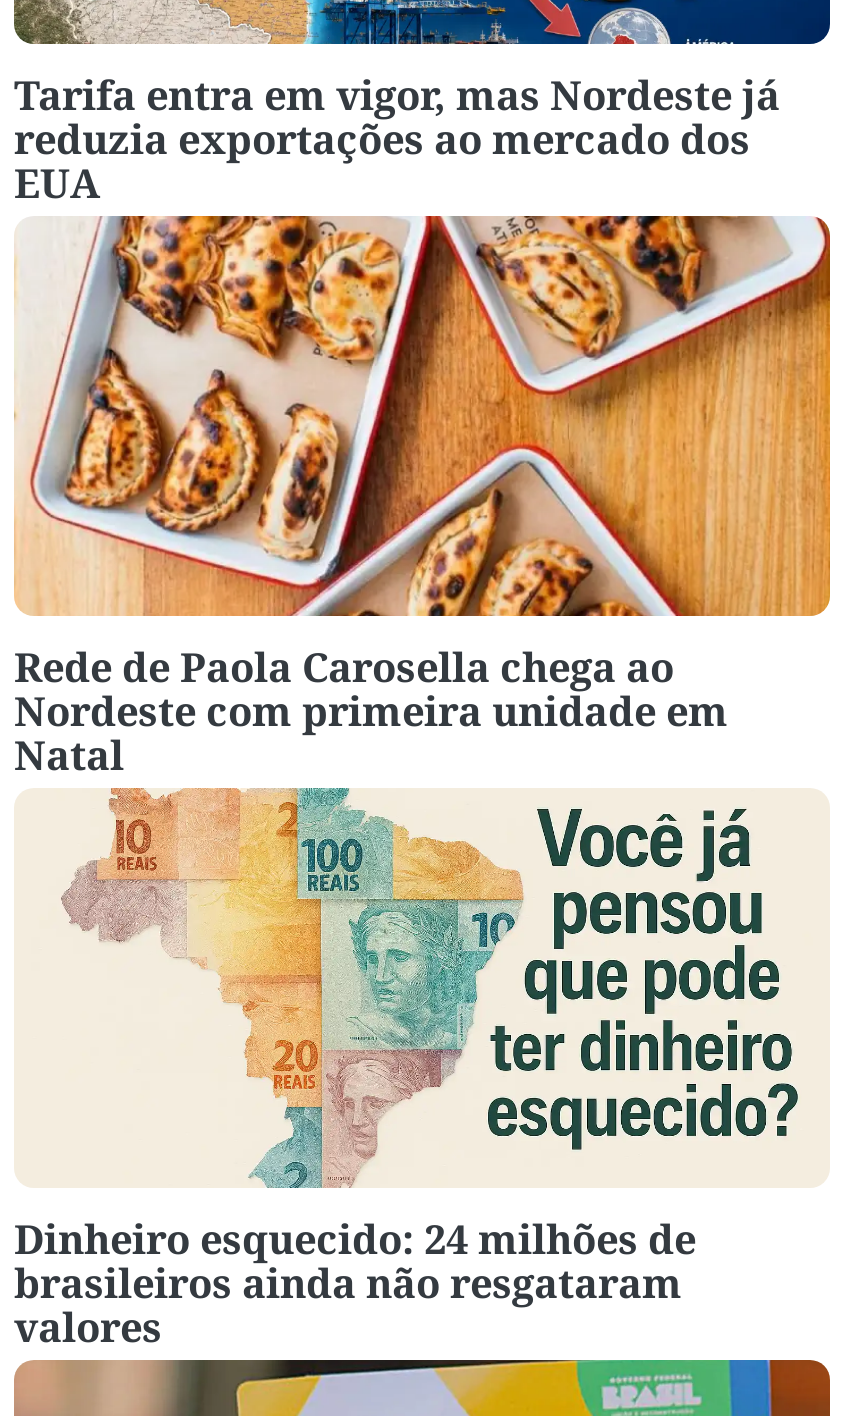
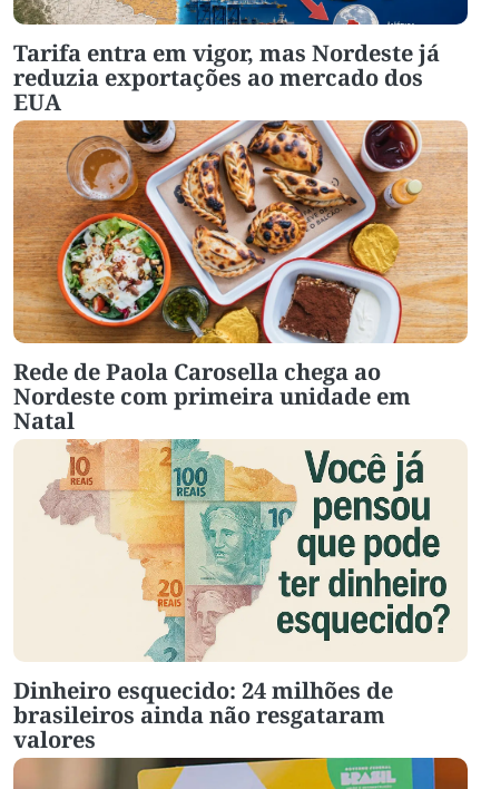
- [image]
+ [image]
